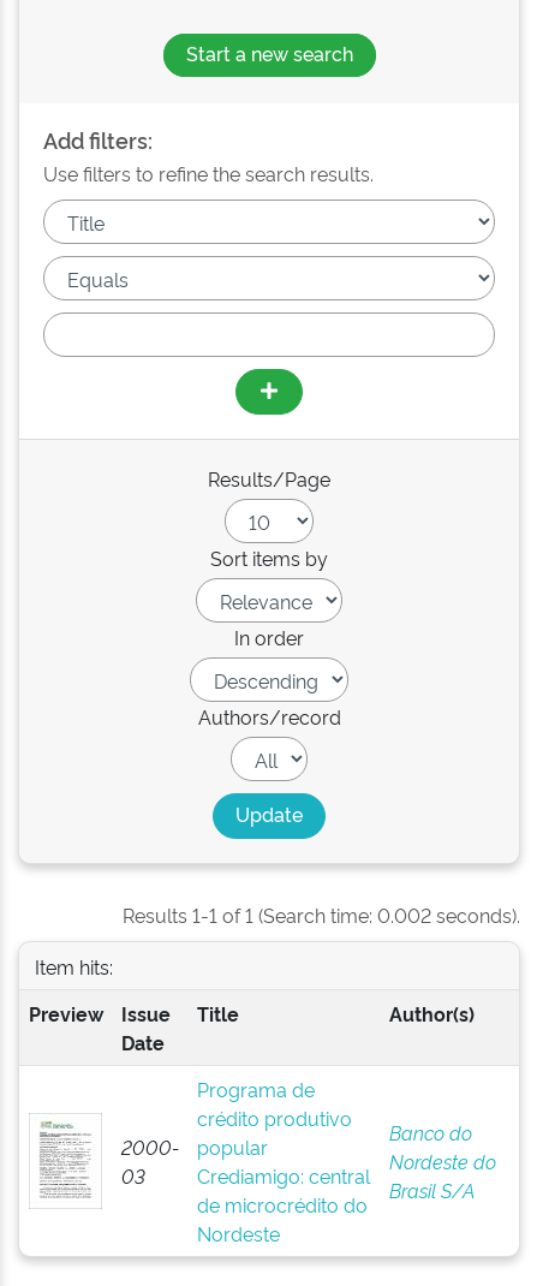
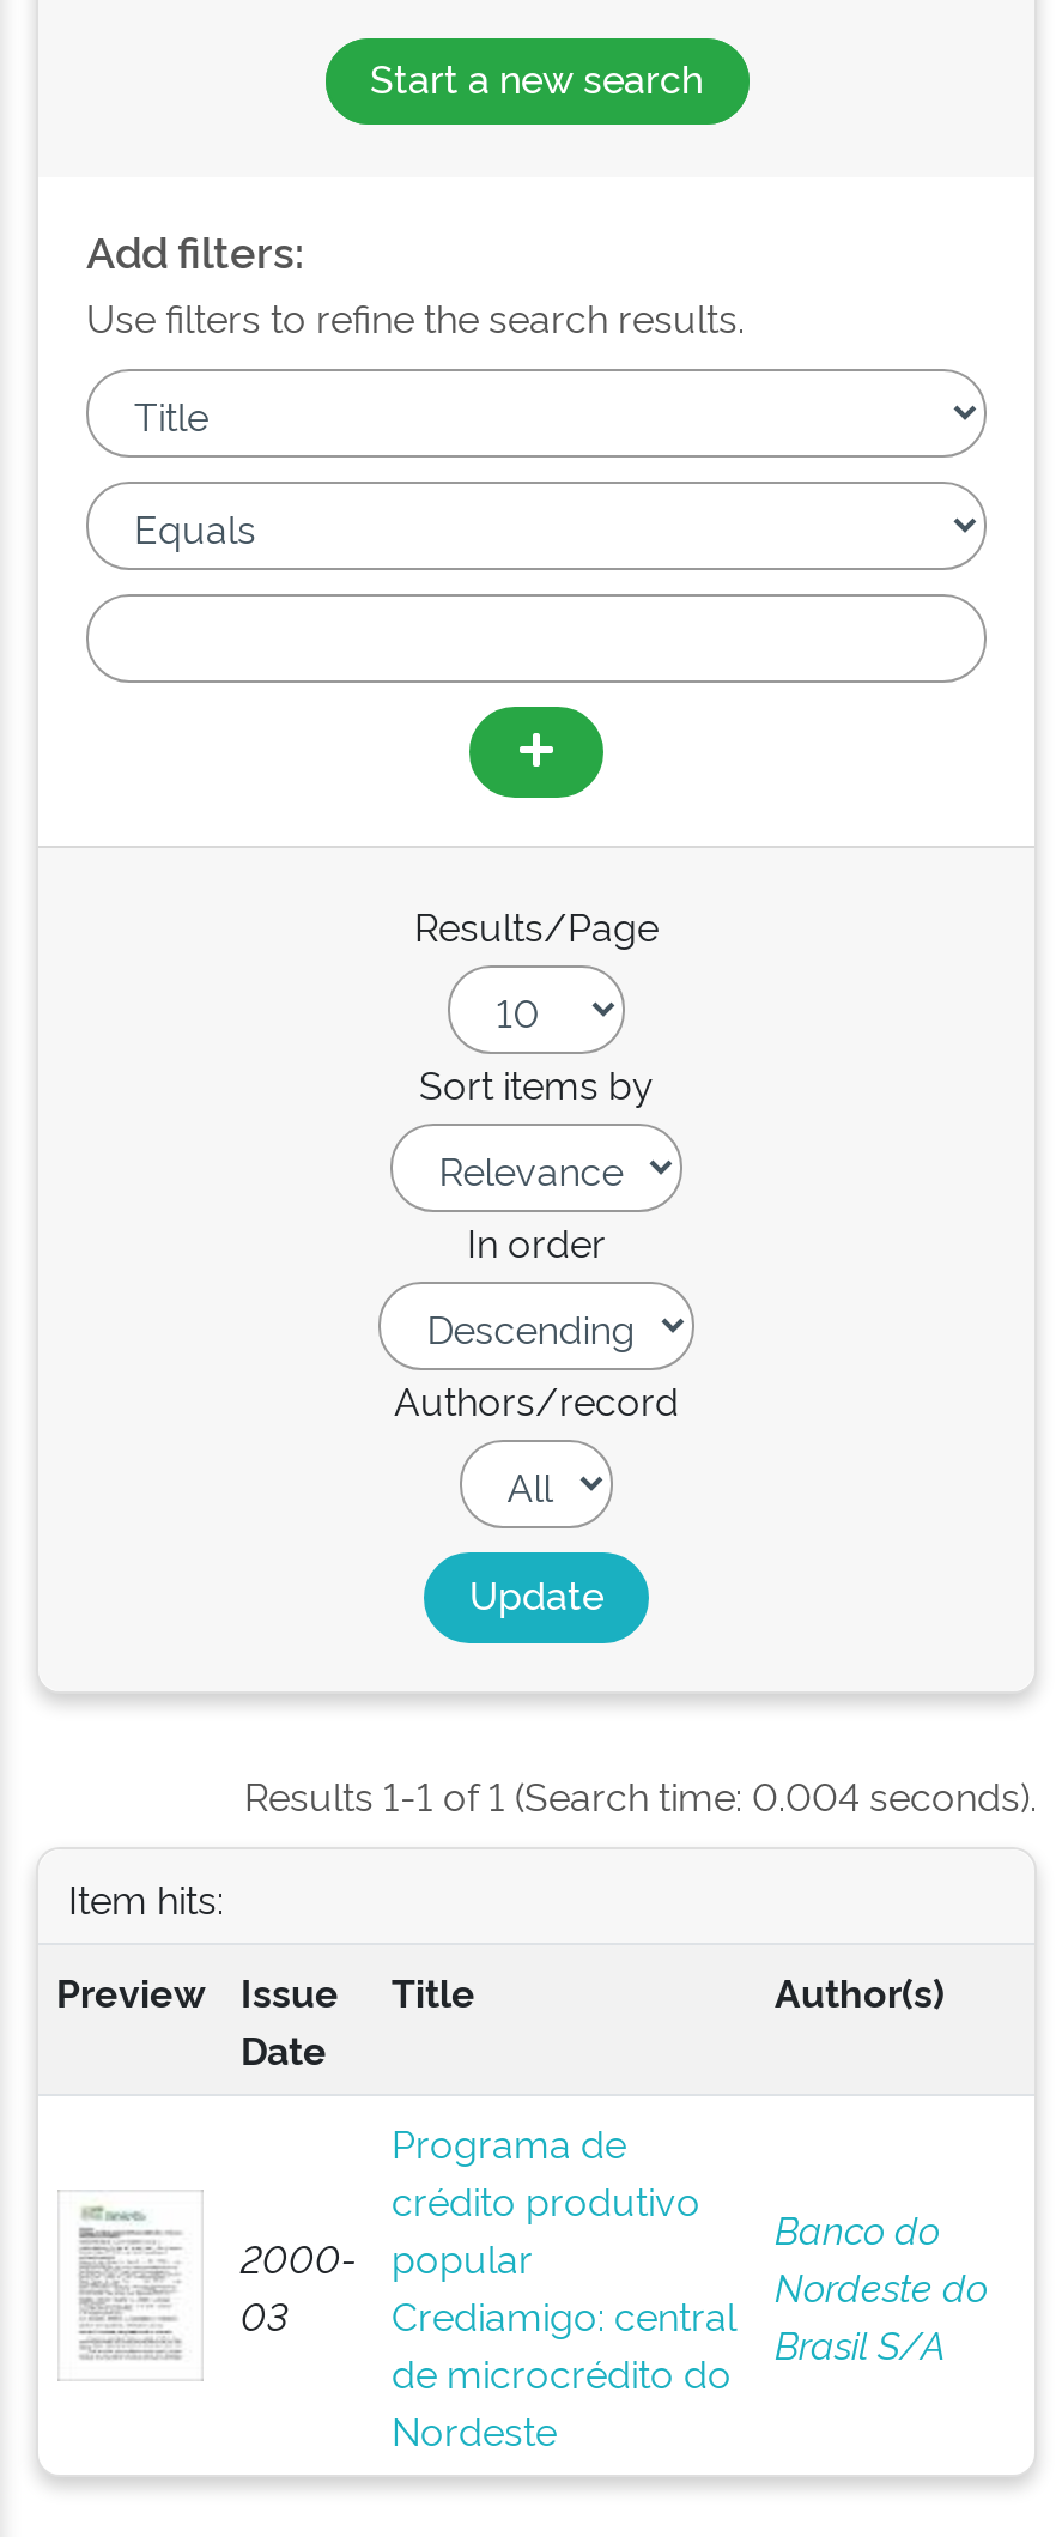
- Results 1-1 of 1 (Search time: 0.002 seconds).
+ Results 1-1 of 1 (Search time: 0.004 seconds).
